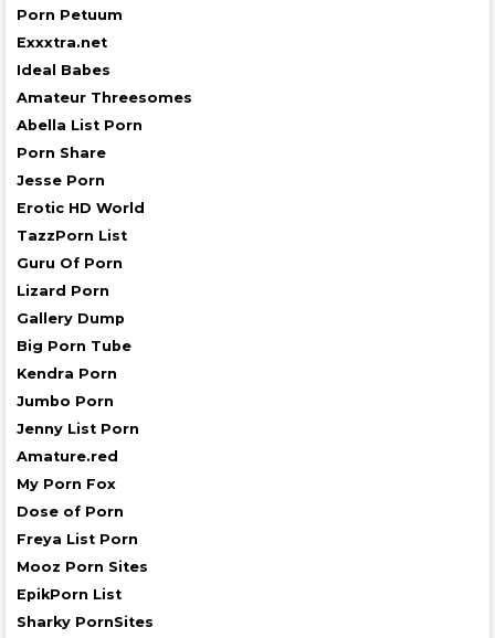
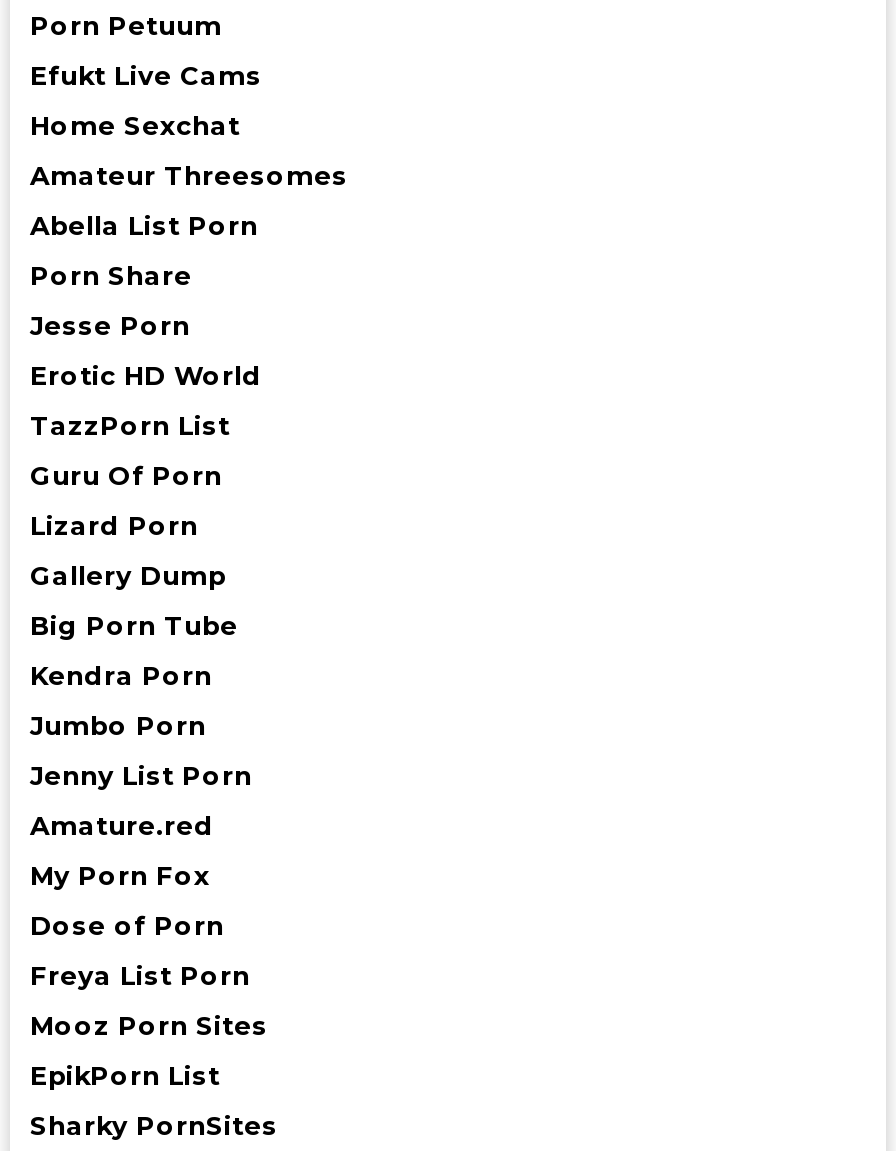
- Exxxtra.net
+ Efukt Live Cams

- Ideal Babes
+ Home Sexchat
